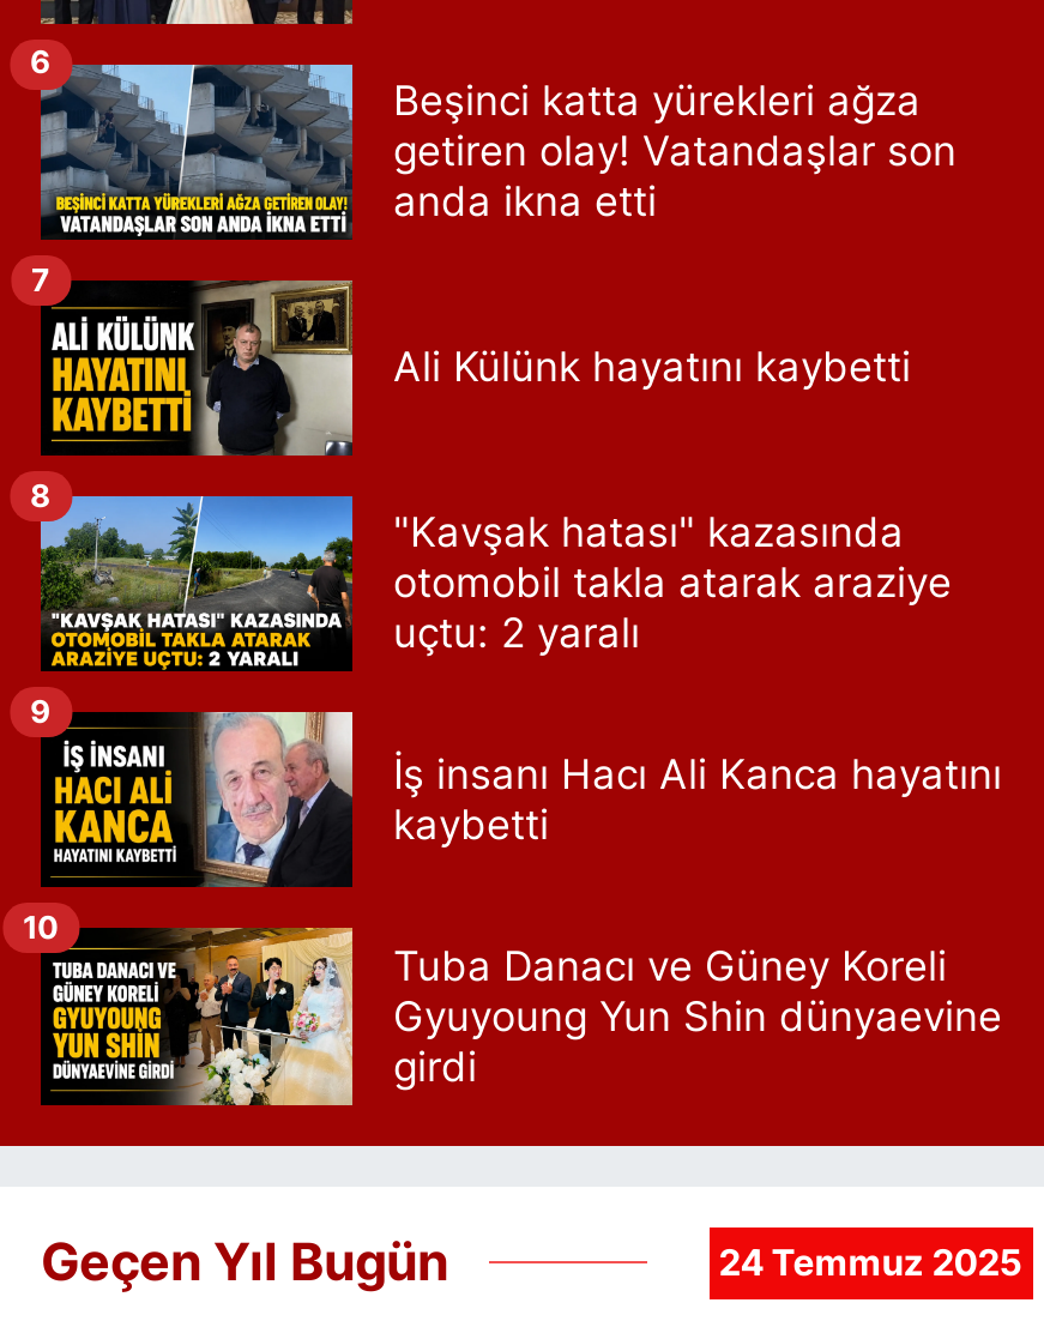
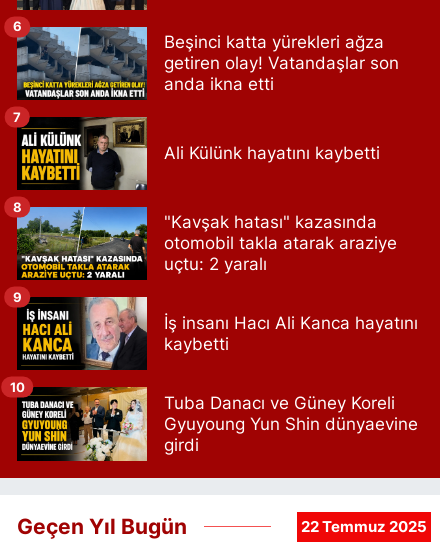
- 24 Temmuz 2025
+ 22 Temmuz 2025
